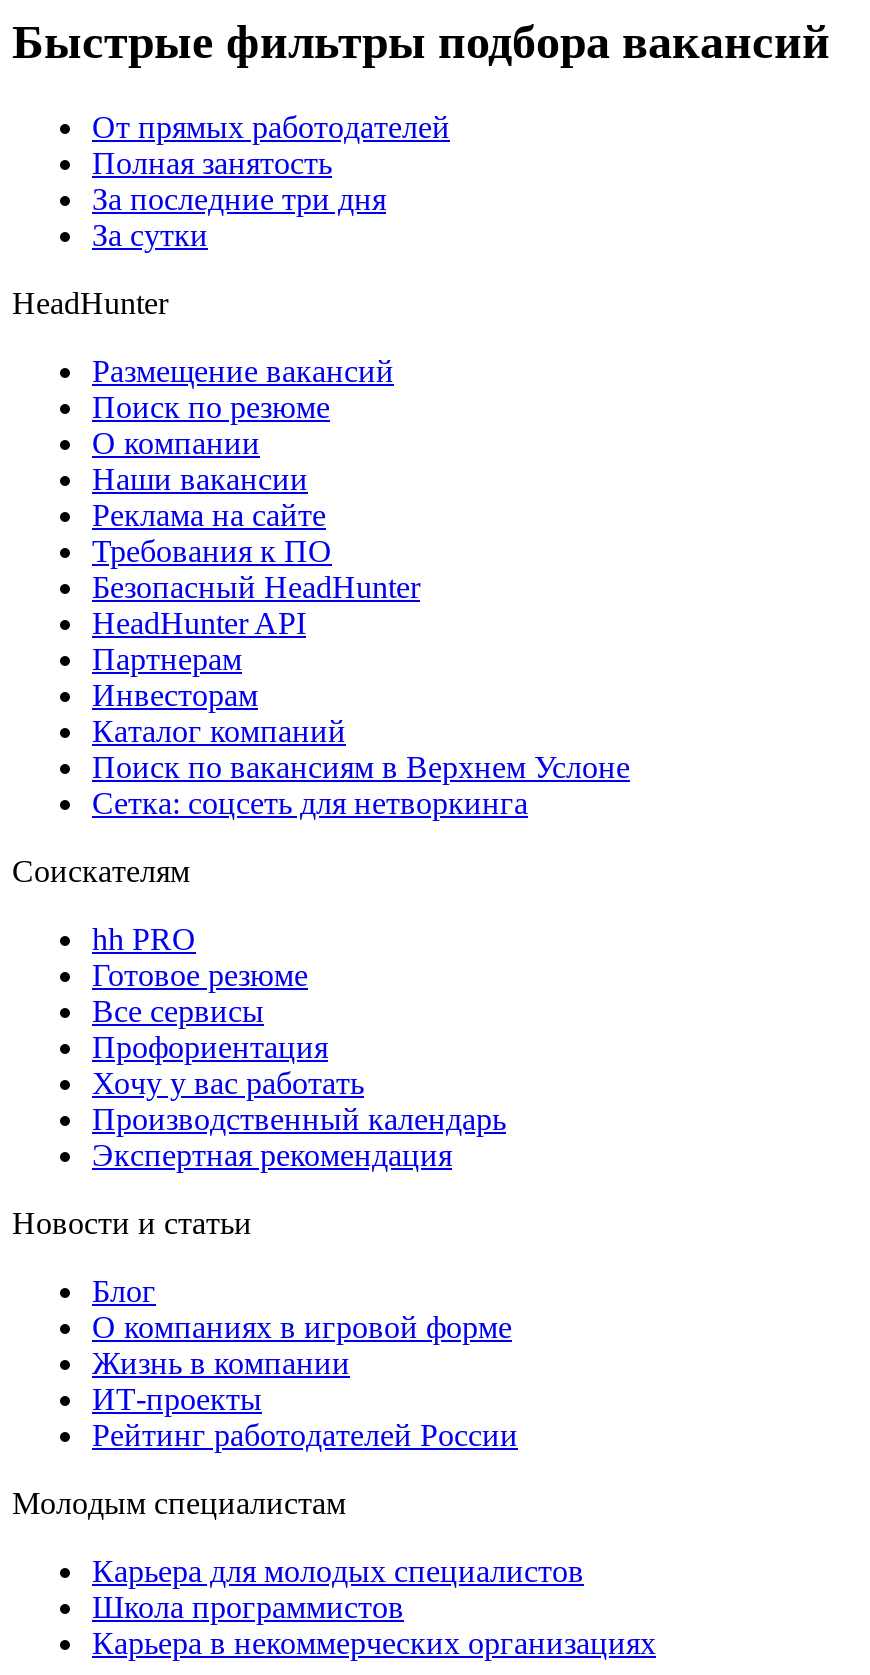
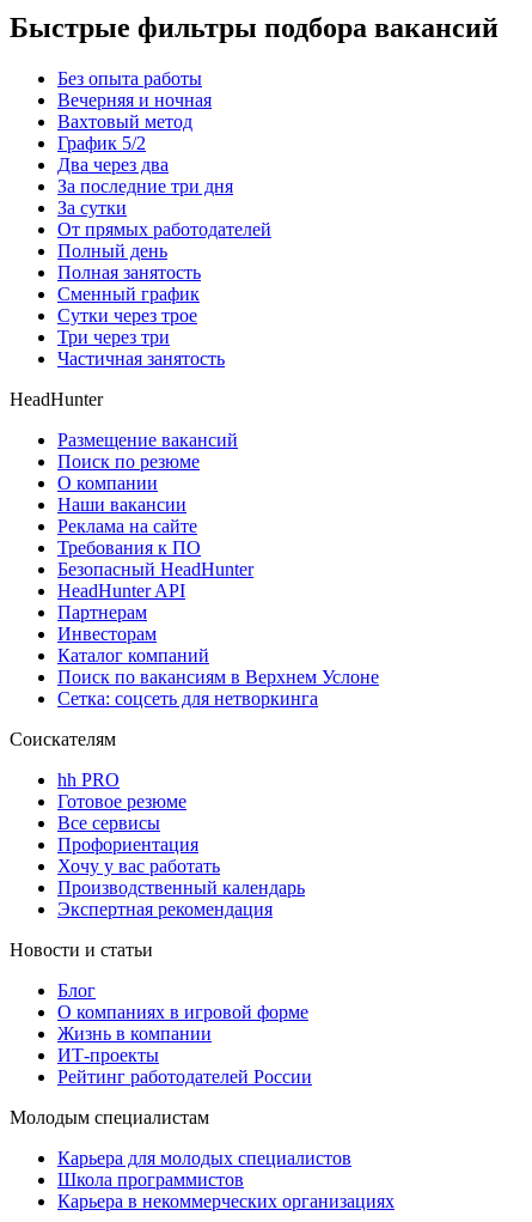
+ Без опыта работы
+ Вечерняя и ночная
+ Вахтовый метод
+ График 5/2
+ Два через два

moved down: От прямых работодателей

moved down: Полная занятость

+ Полный день
+ Сменный график
+ Сутки через трое
+ Три через три
+ Частичная занятость
